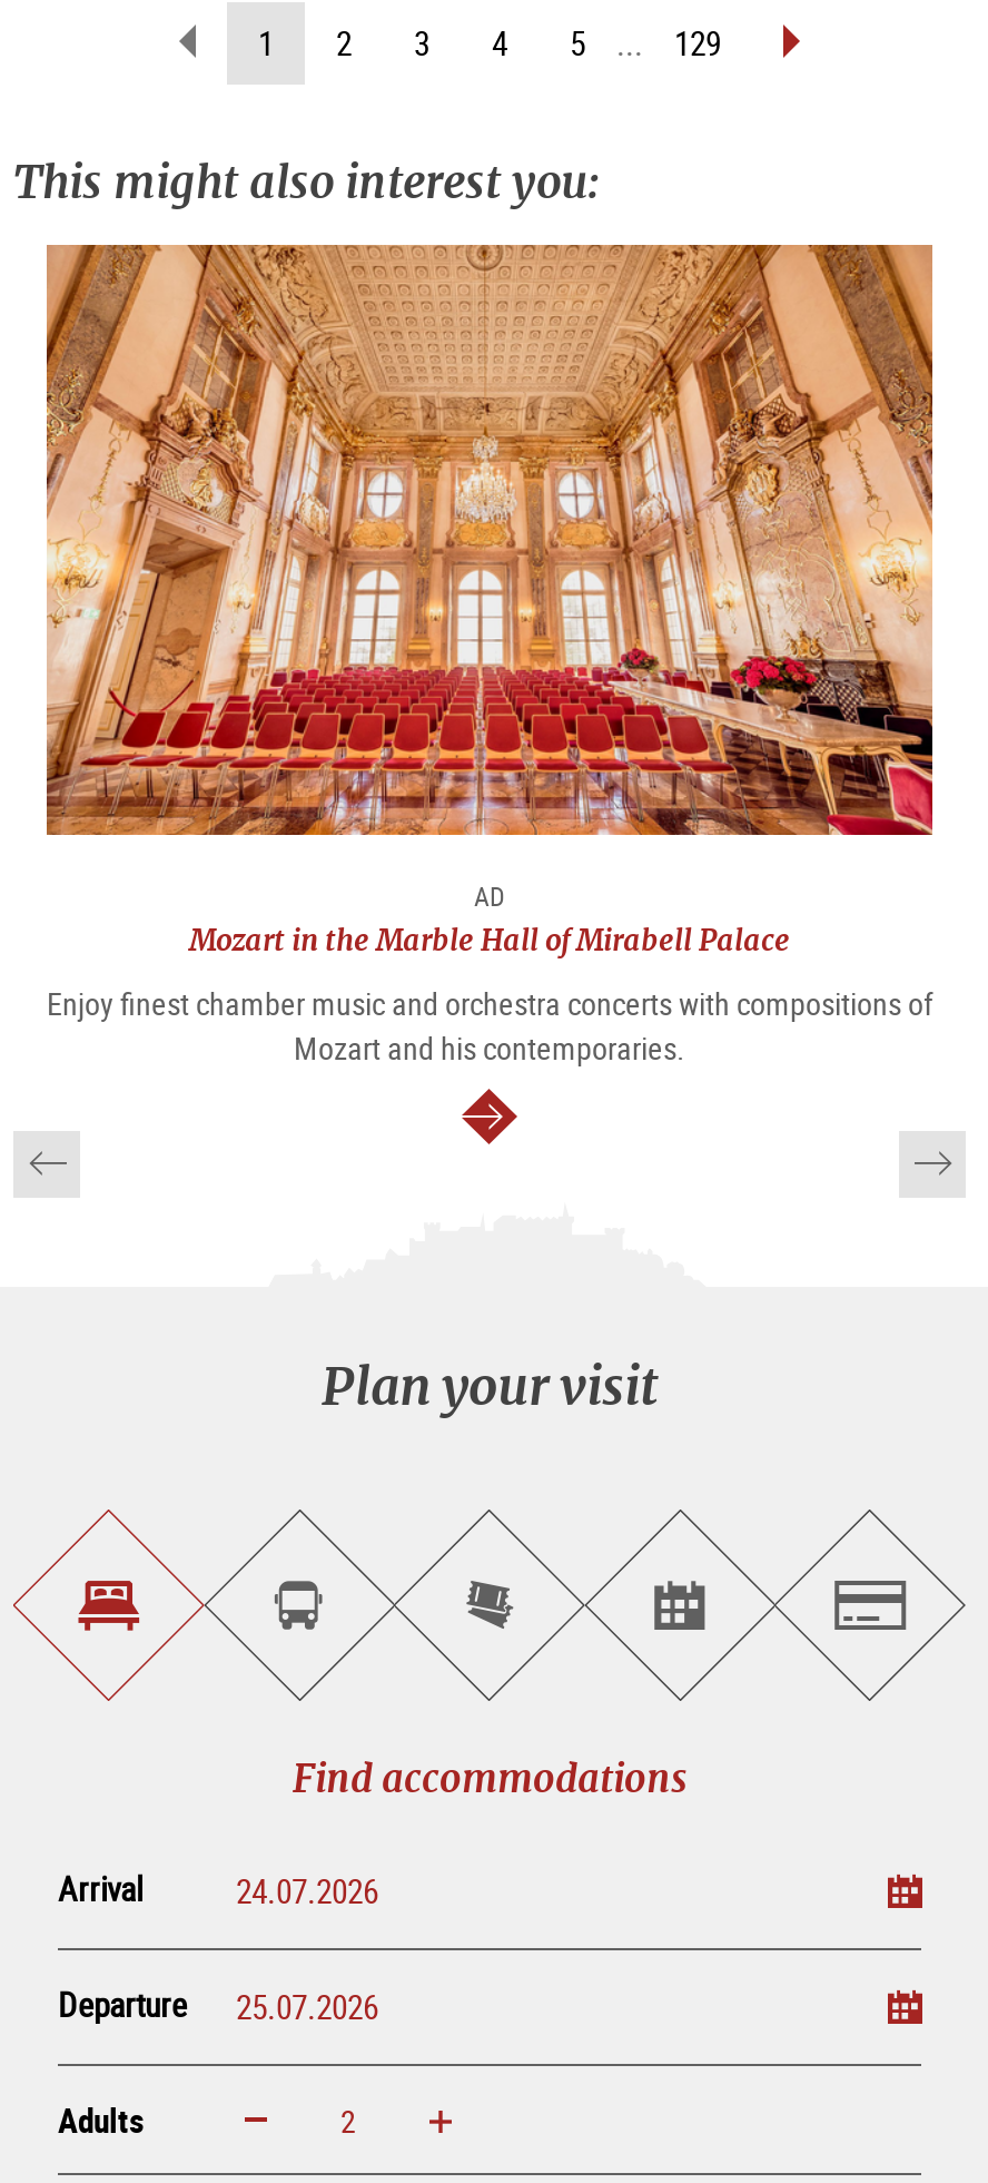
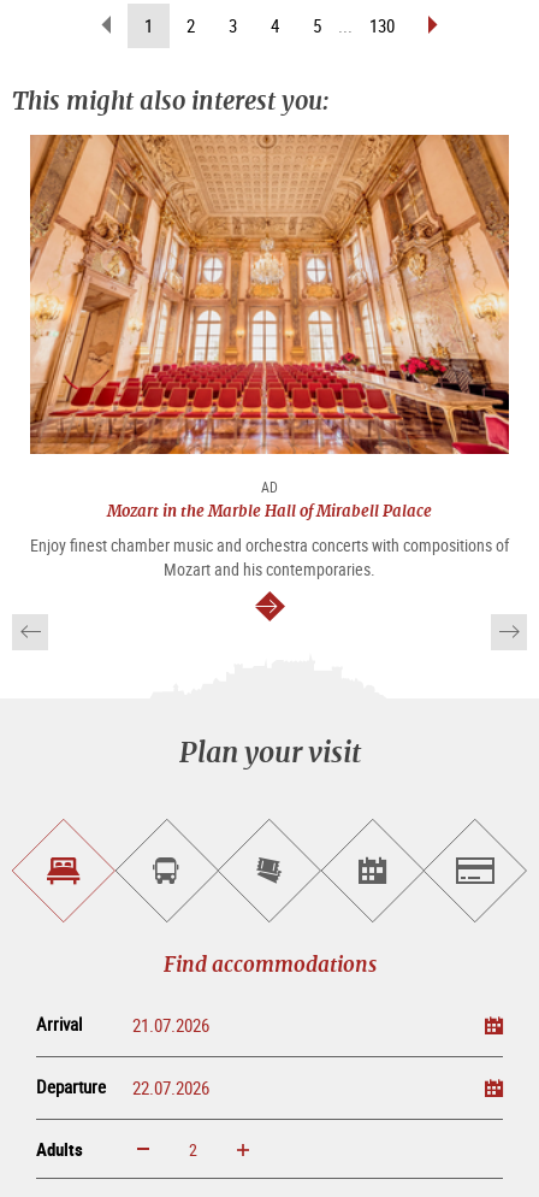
- 129
+ 130
